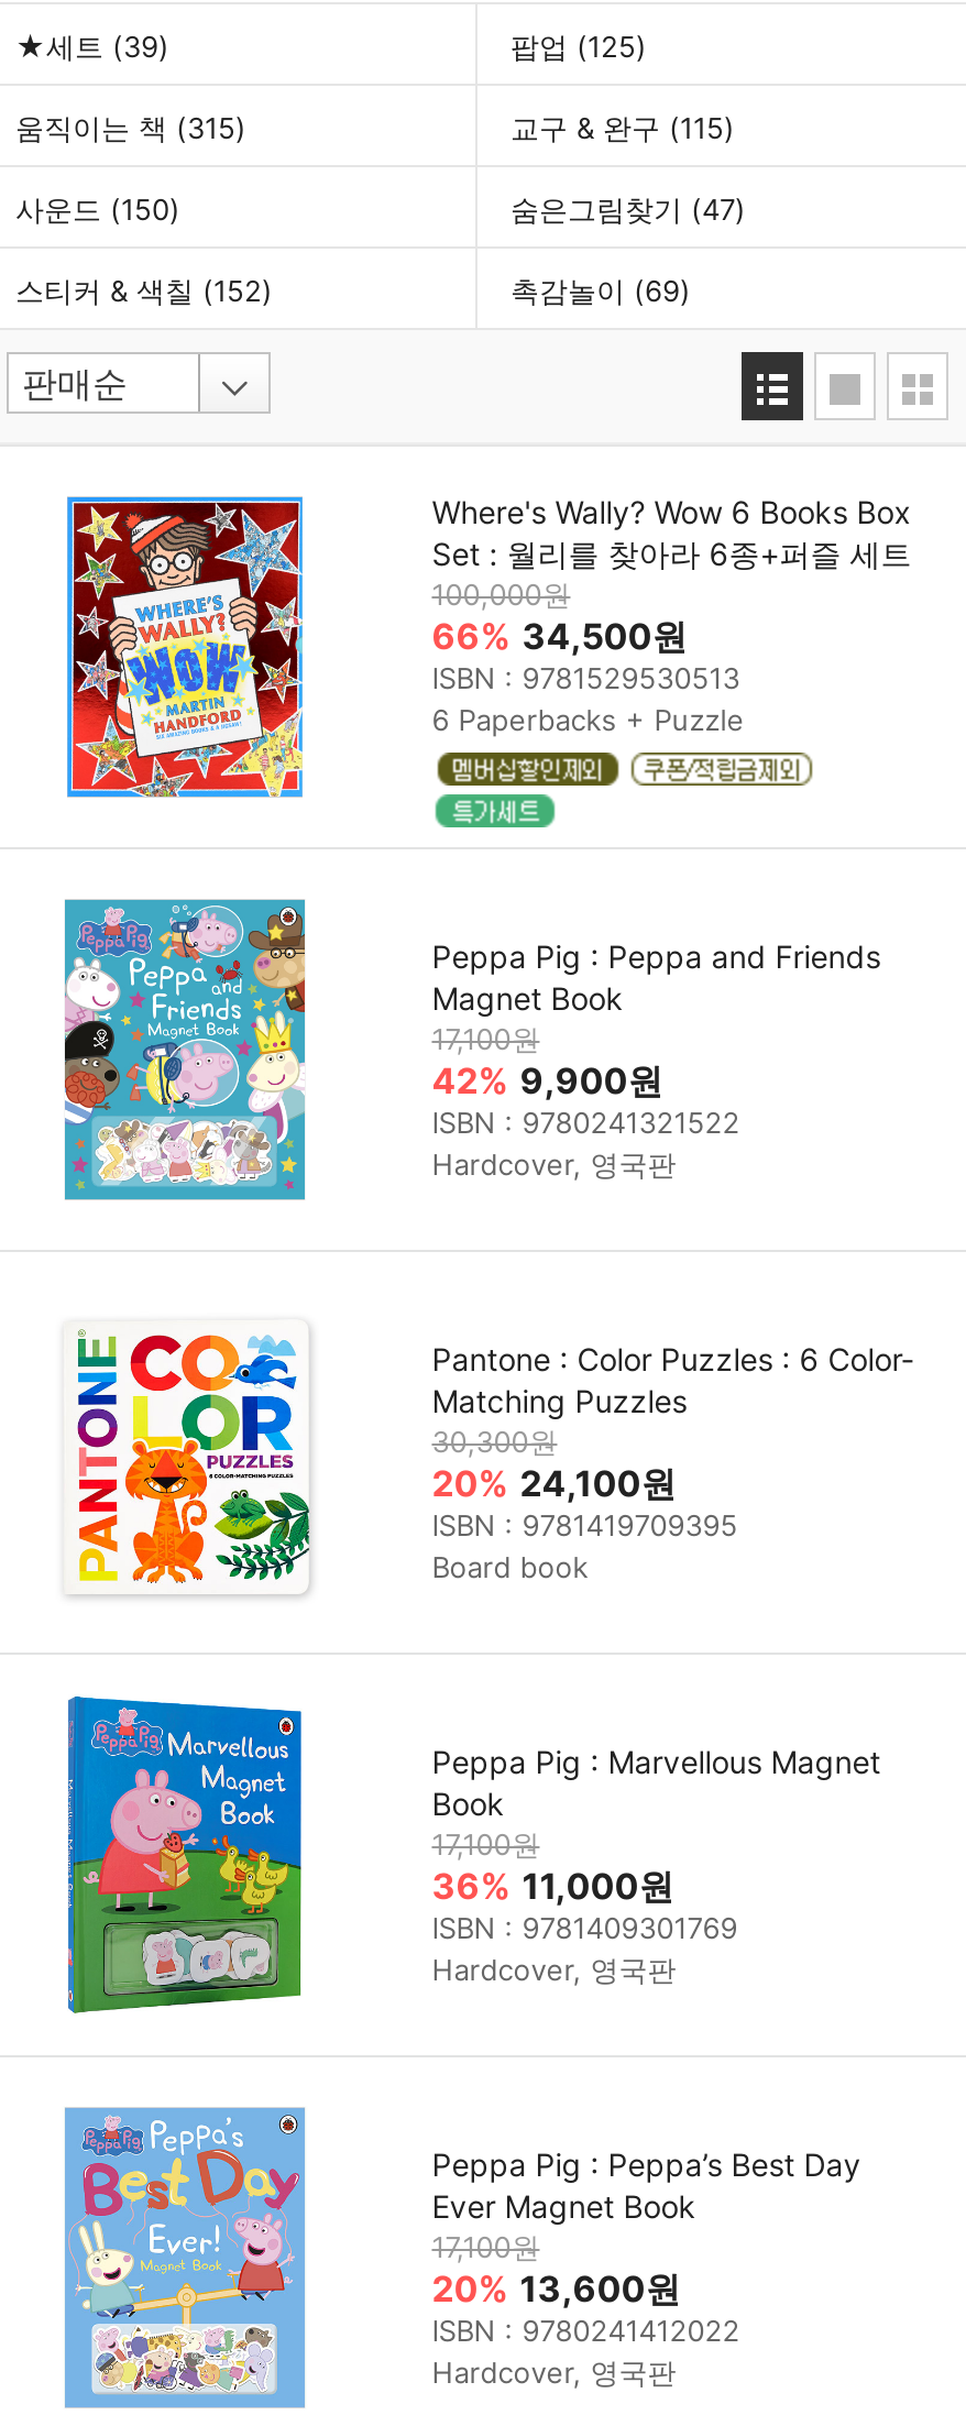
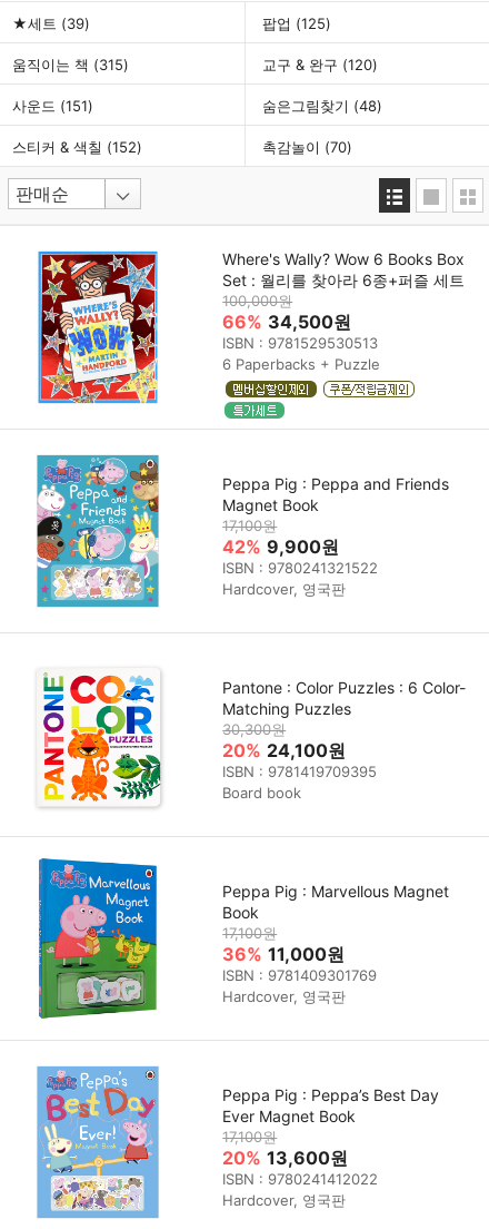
- 교구 & 완구 (115)
+ 교구 & 완구 (120)

- 사운드 (150)
+ 사운드 (151)

- 숨은그림찾기 (47)
+ 숨은그림찾기 (48)

- 촉감놀이 (69)
+ 촉감놀이 (70)
